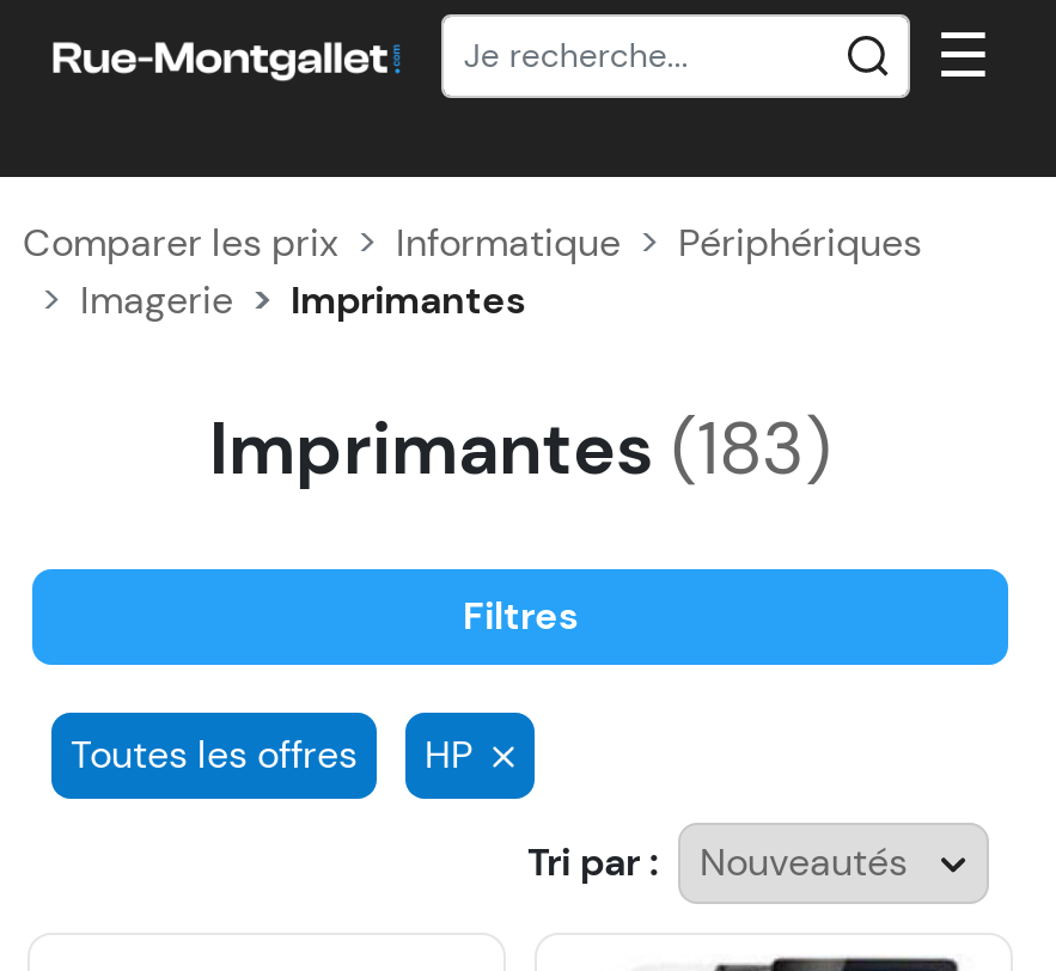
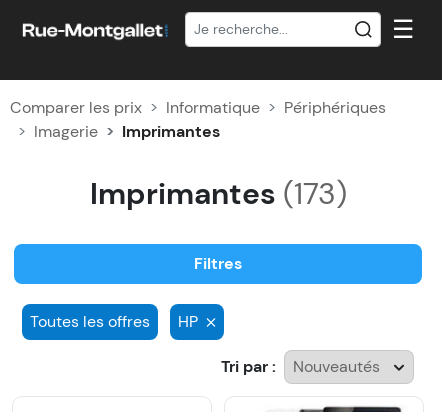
- Imprimantes (183)
+ Imprimantes (173)
